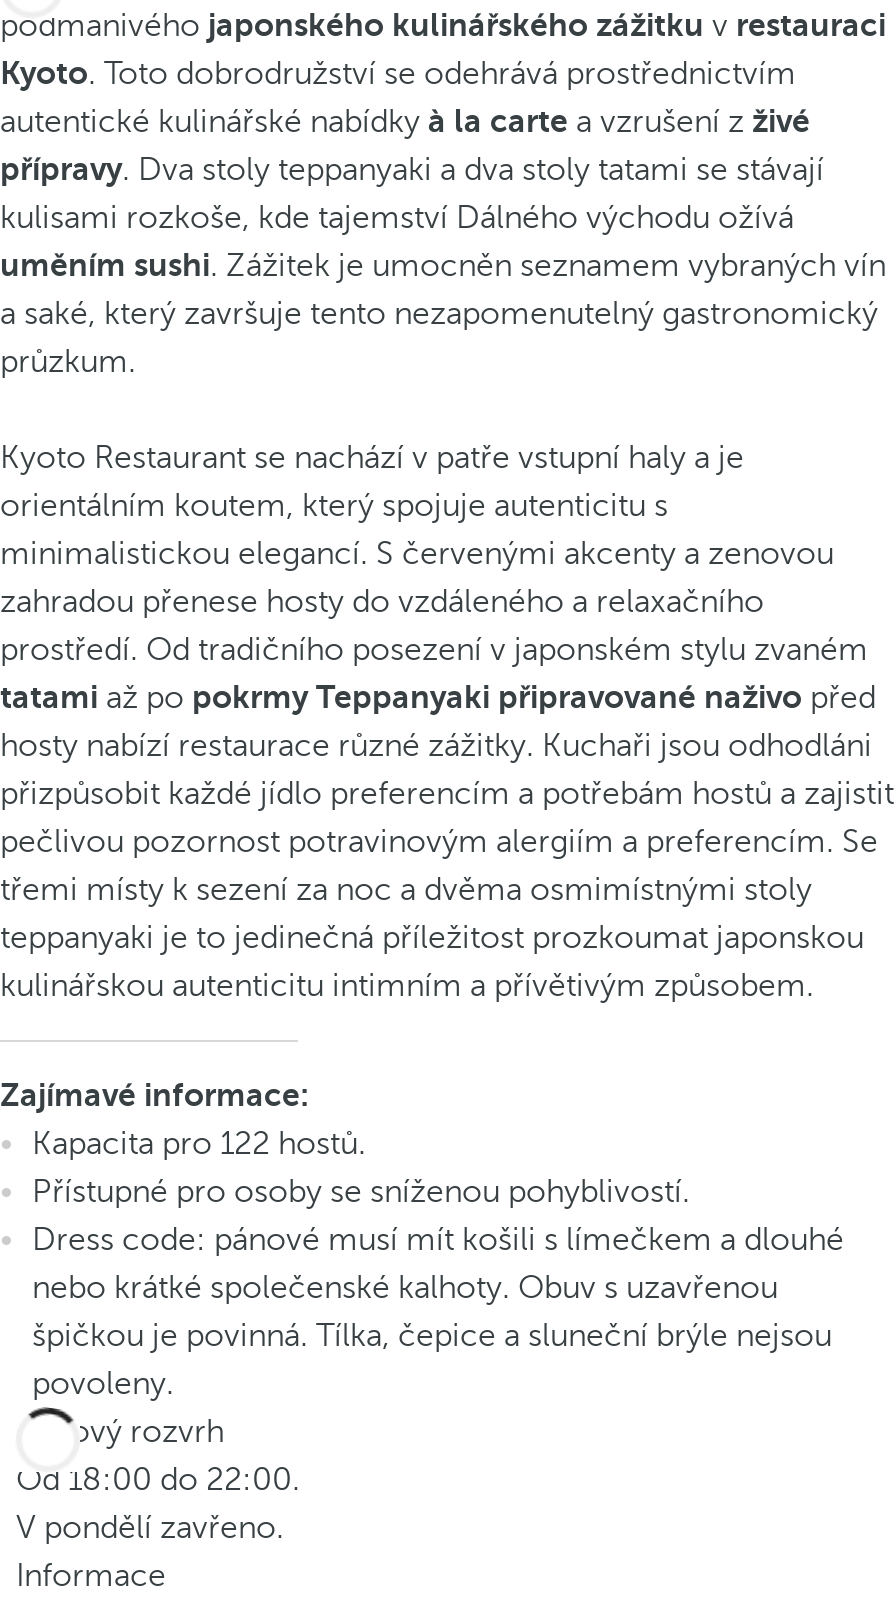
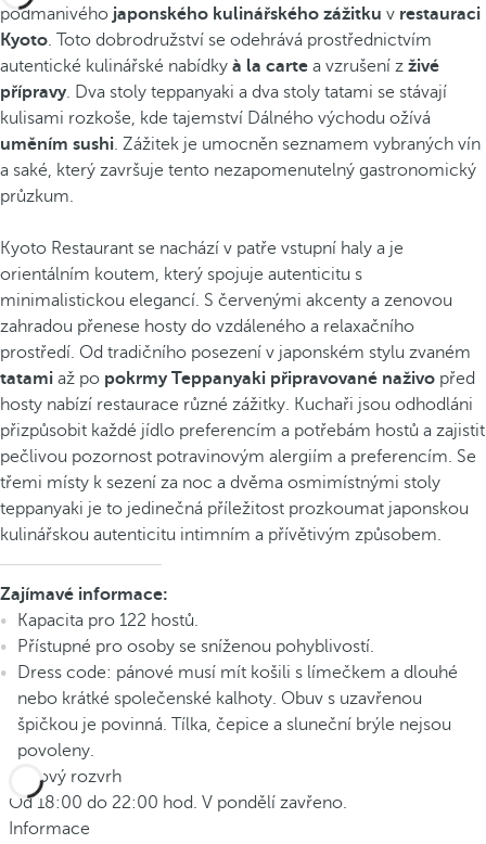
- Od 18:00 do 22:00.
- V pondělí zavřeno.
+ Od 18:00 do 22:00 hod. V pondělí zavřeno.
